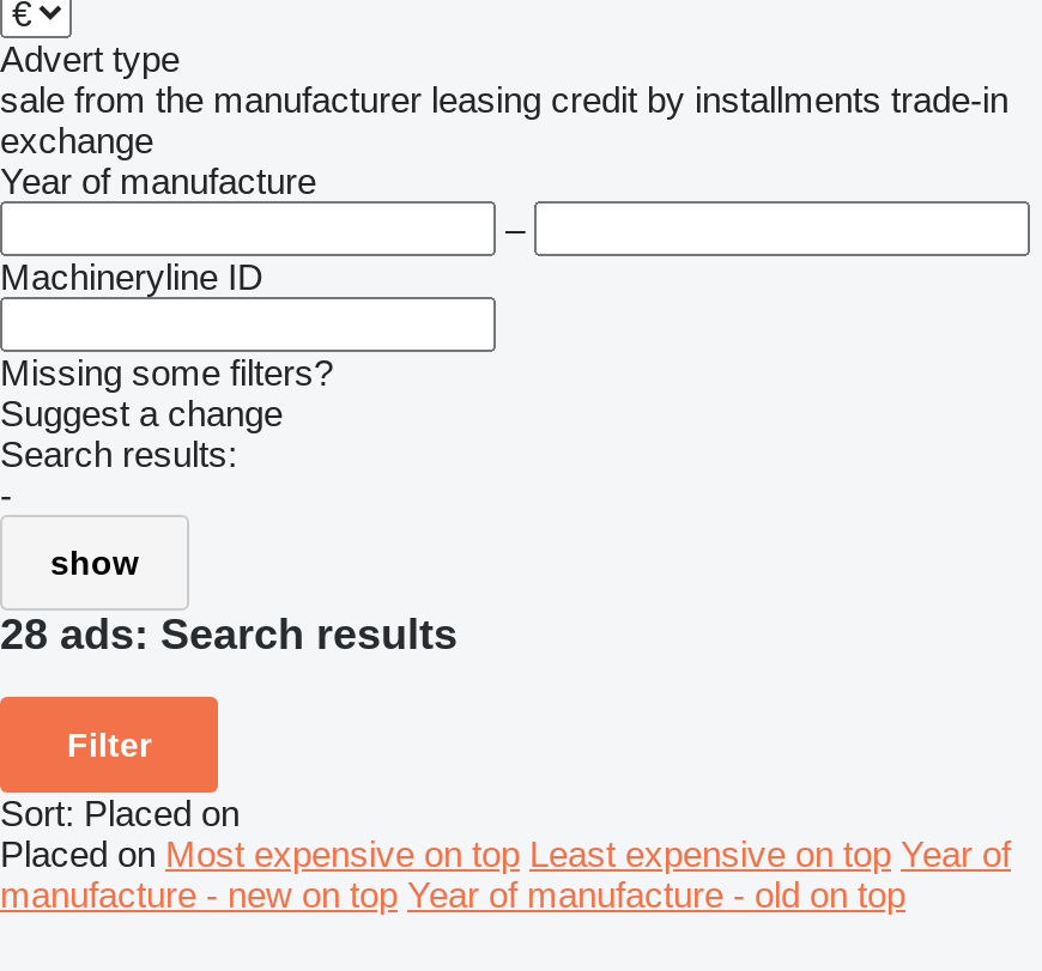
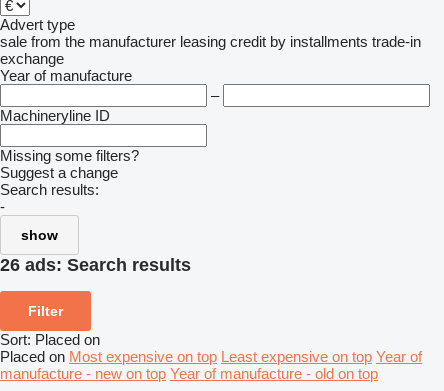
- 28 ads: Search results
+ 26 ads: Search results
